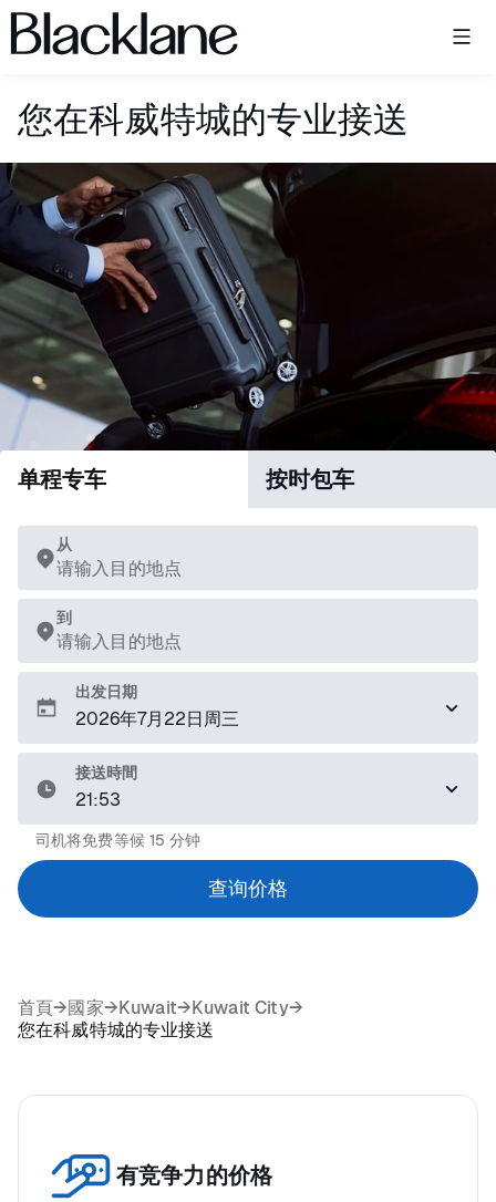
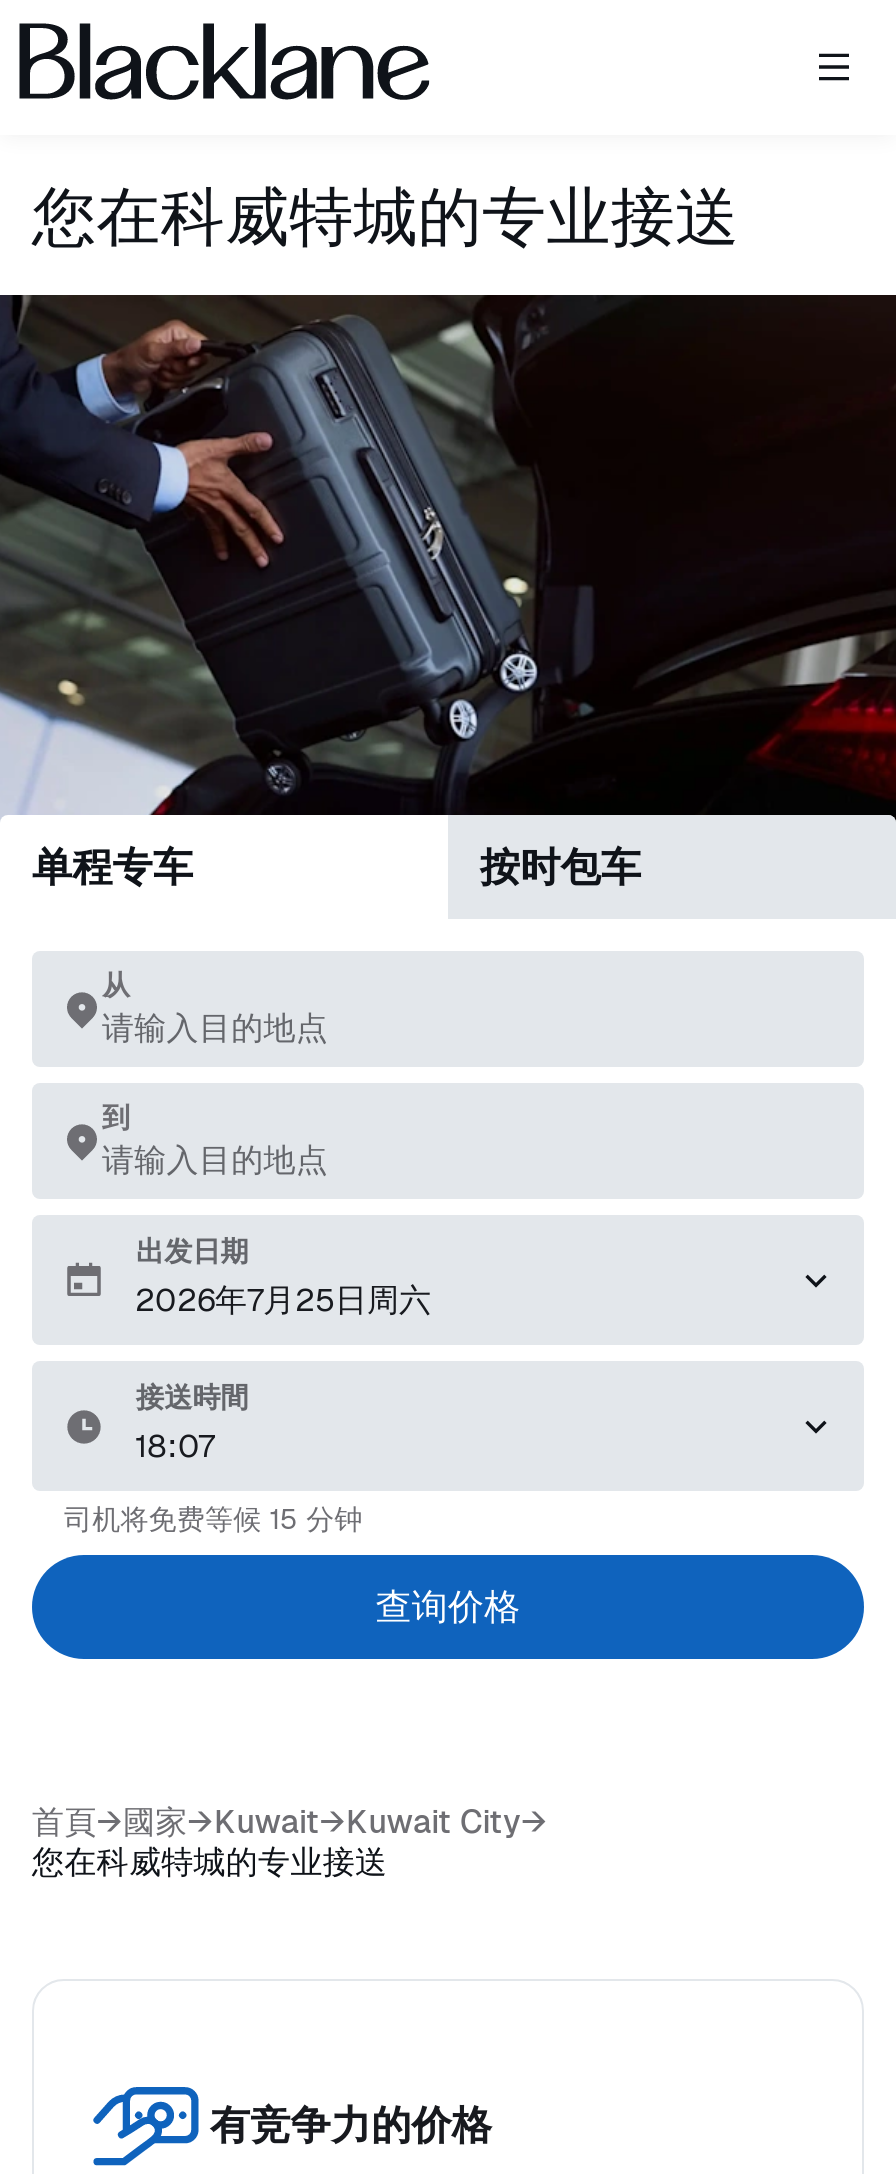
- 21:53
+ 18:07
